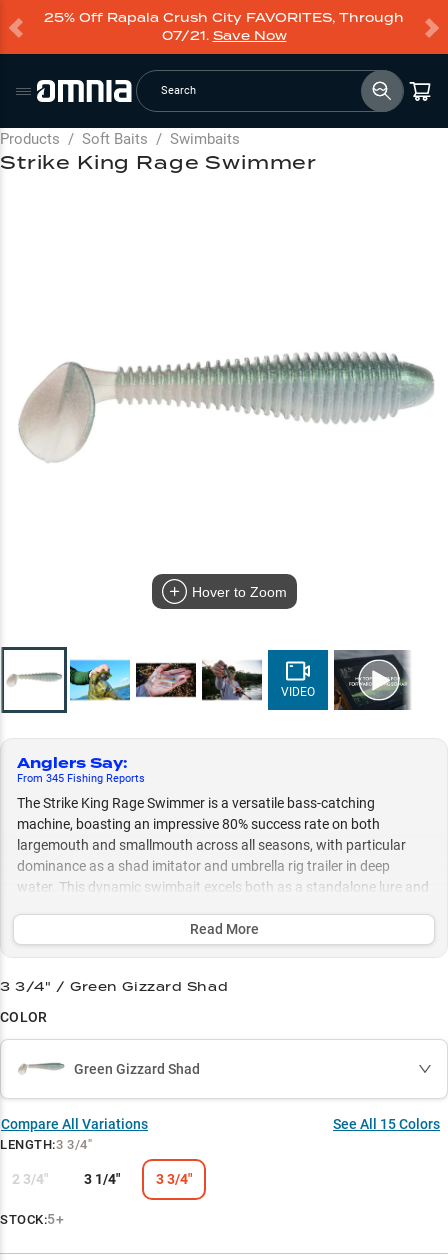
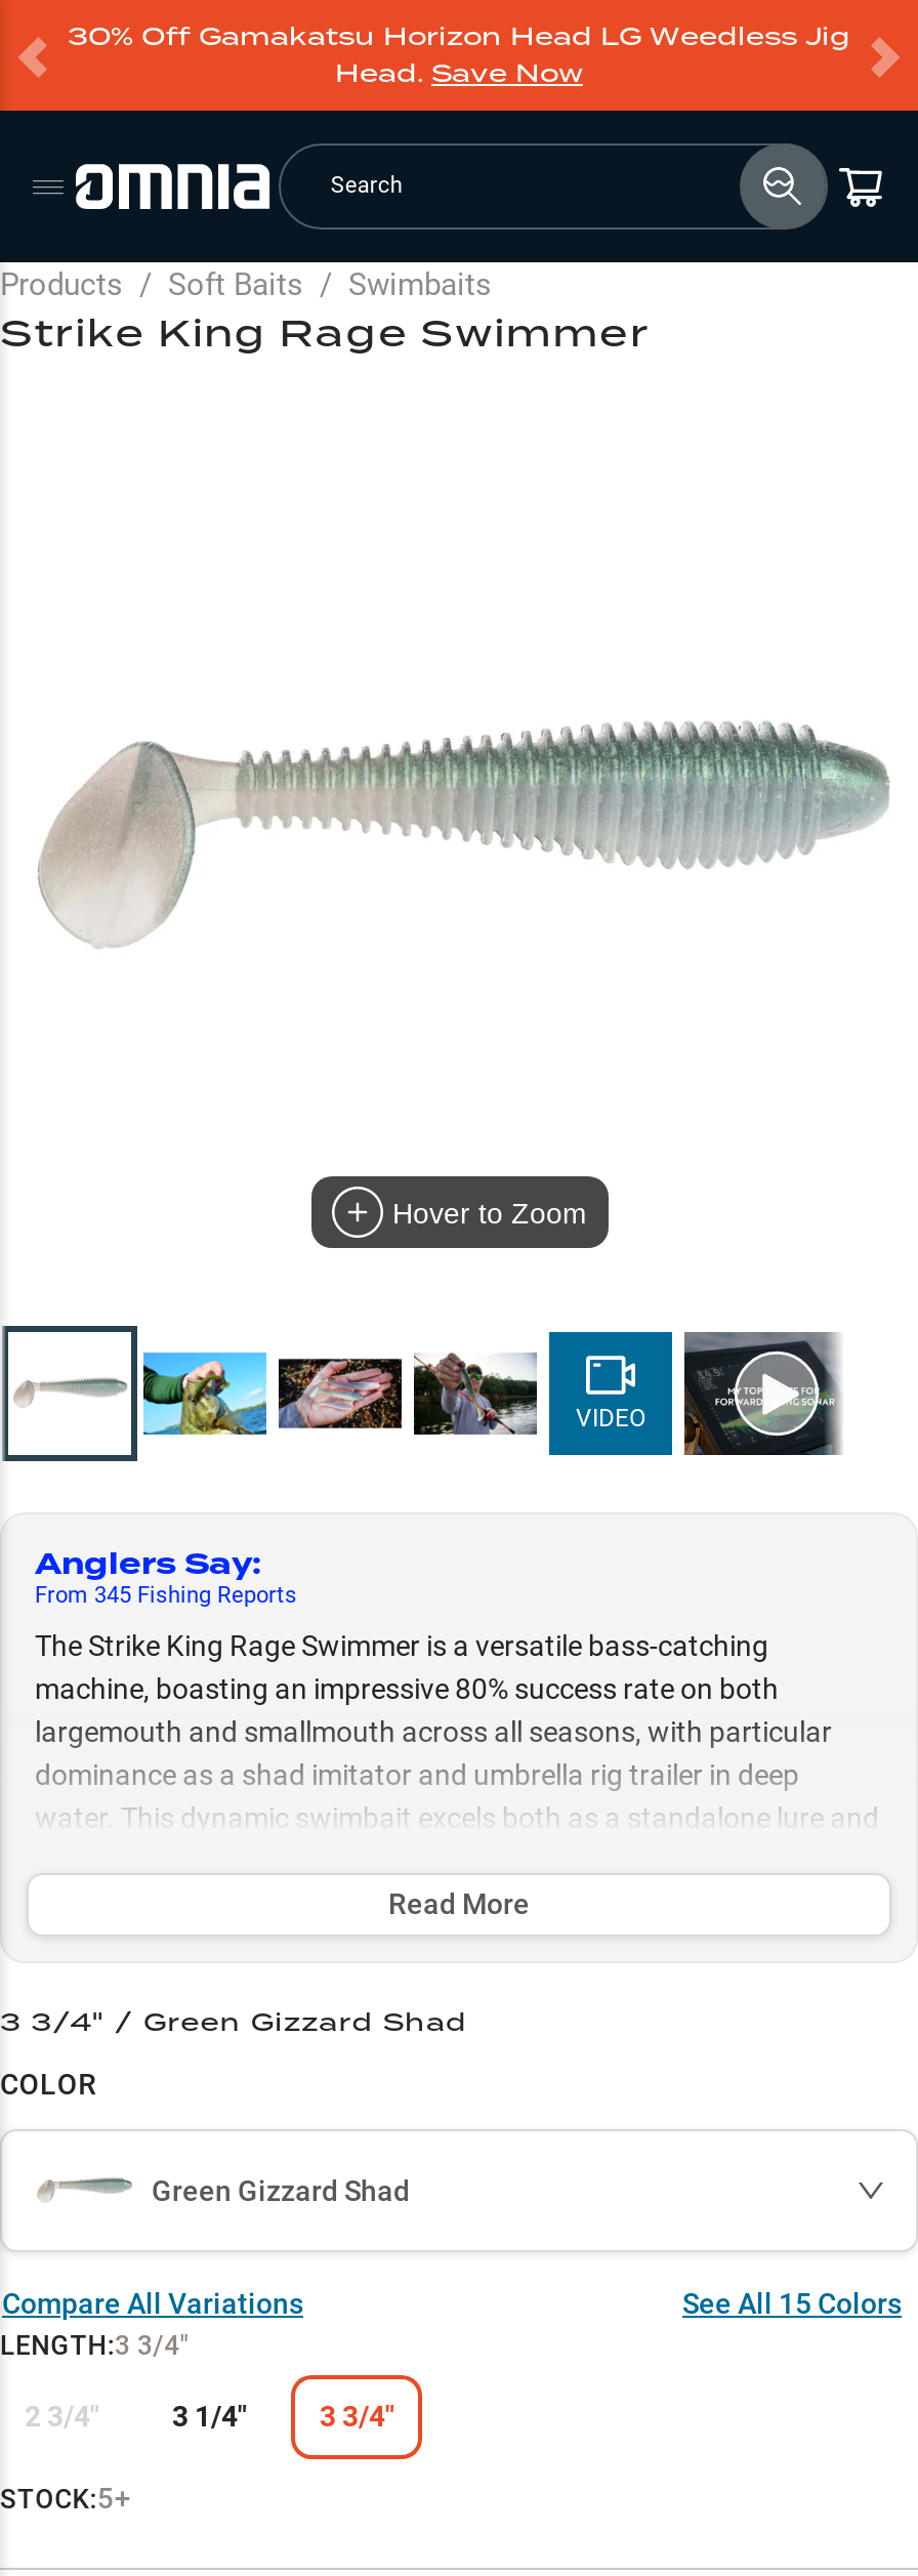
- 25% Off Rapala Crush City FAVORITES, Through
- 07/21. Save Now
+ 30% Off Gamakatsu Horizon Head LG Weedless Jig
+ Head. Save Now
